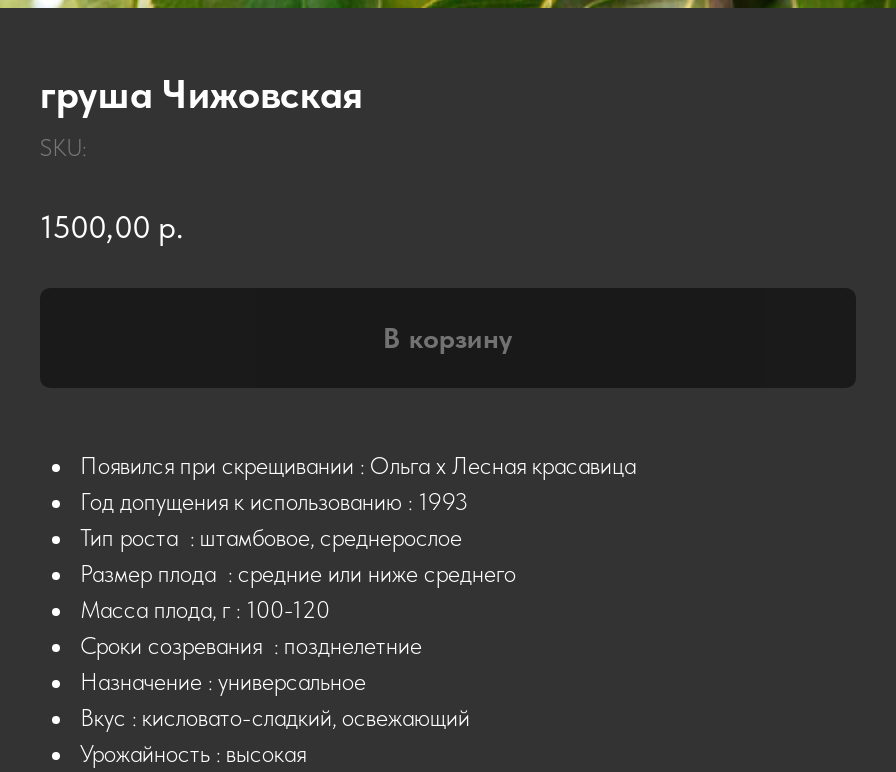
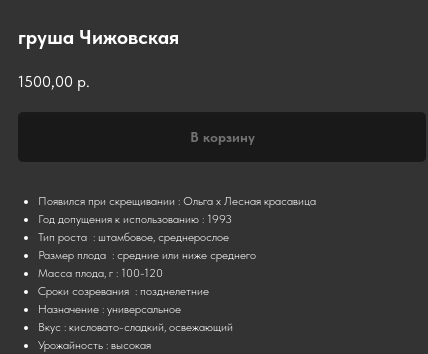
- SKU:
